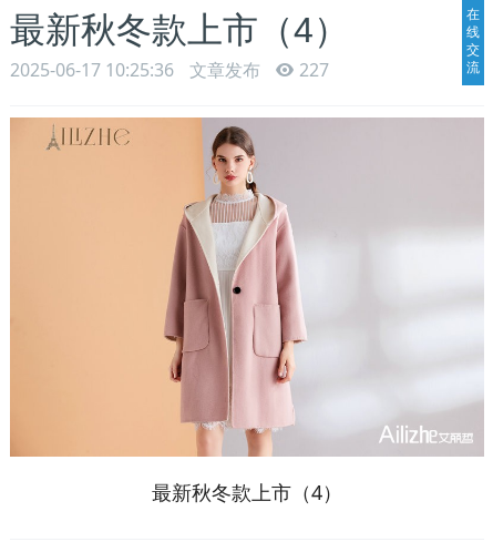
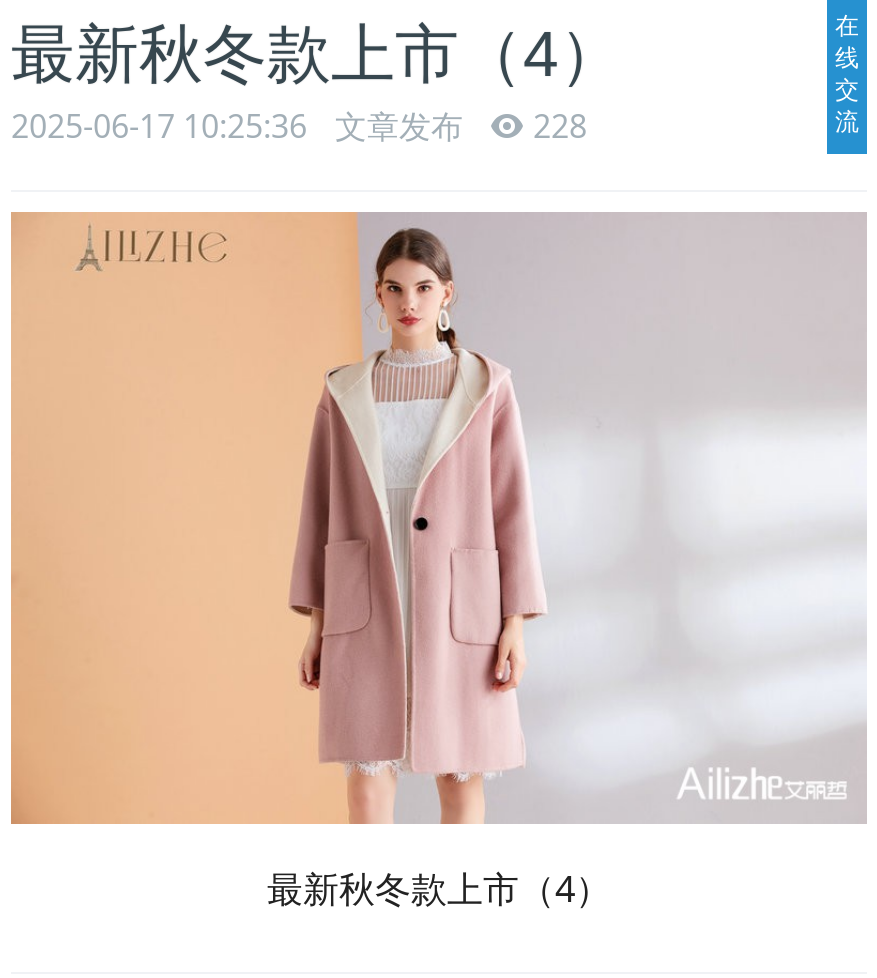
- 2025-06-17 10:25:36 文章发布 227
+ 2025-06-17 10:25:36 文章发布 228
